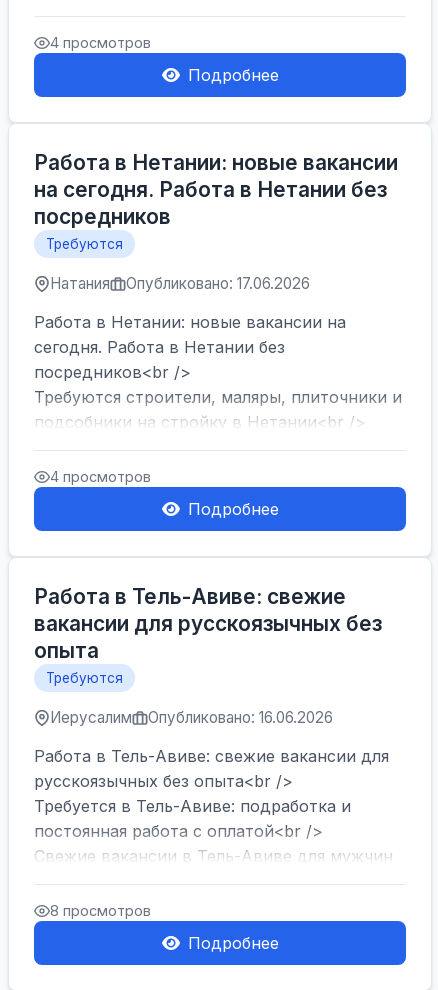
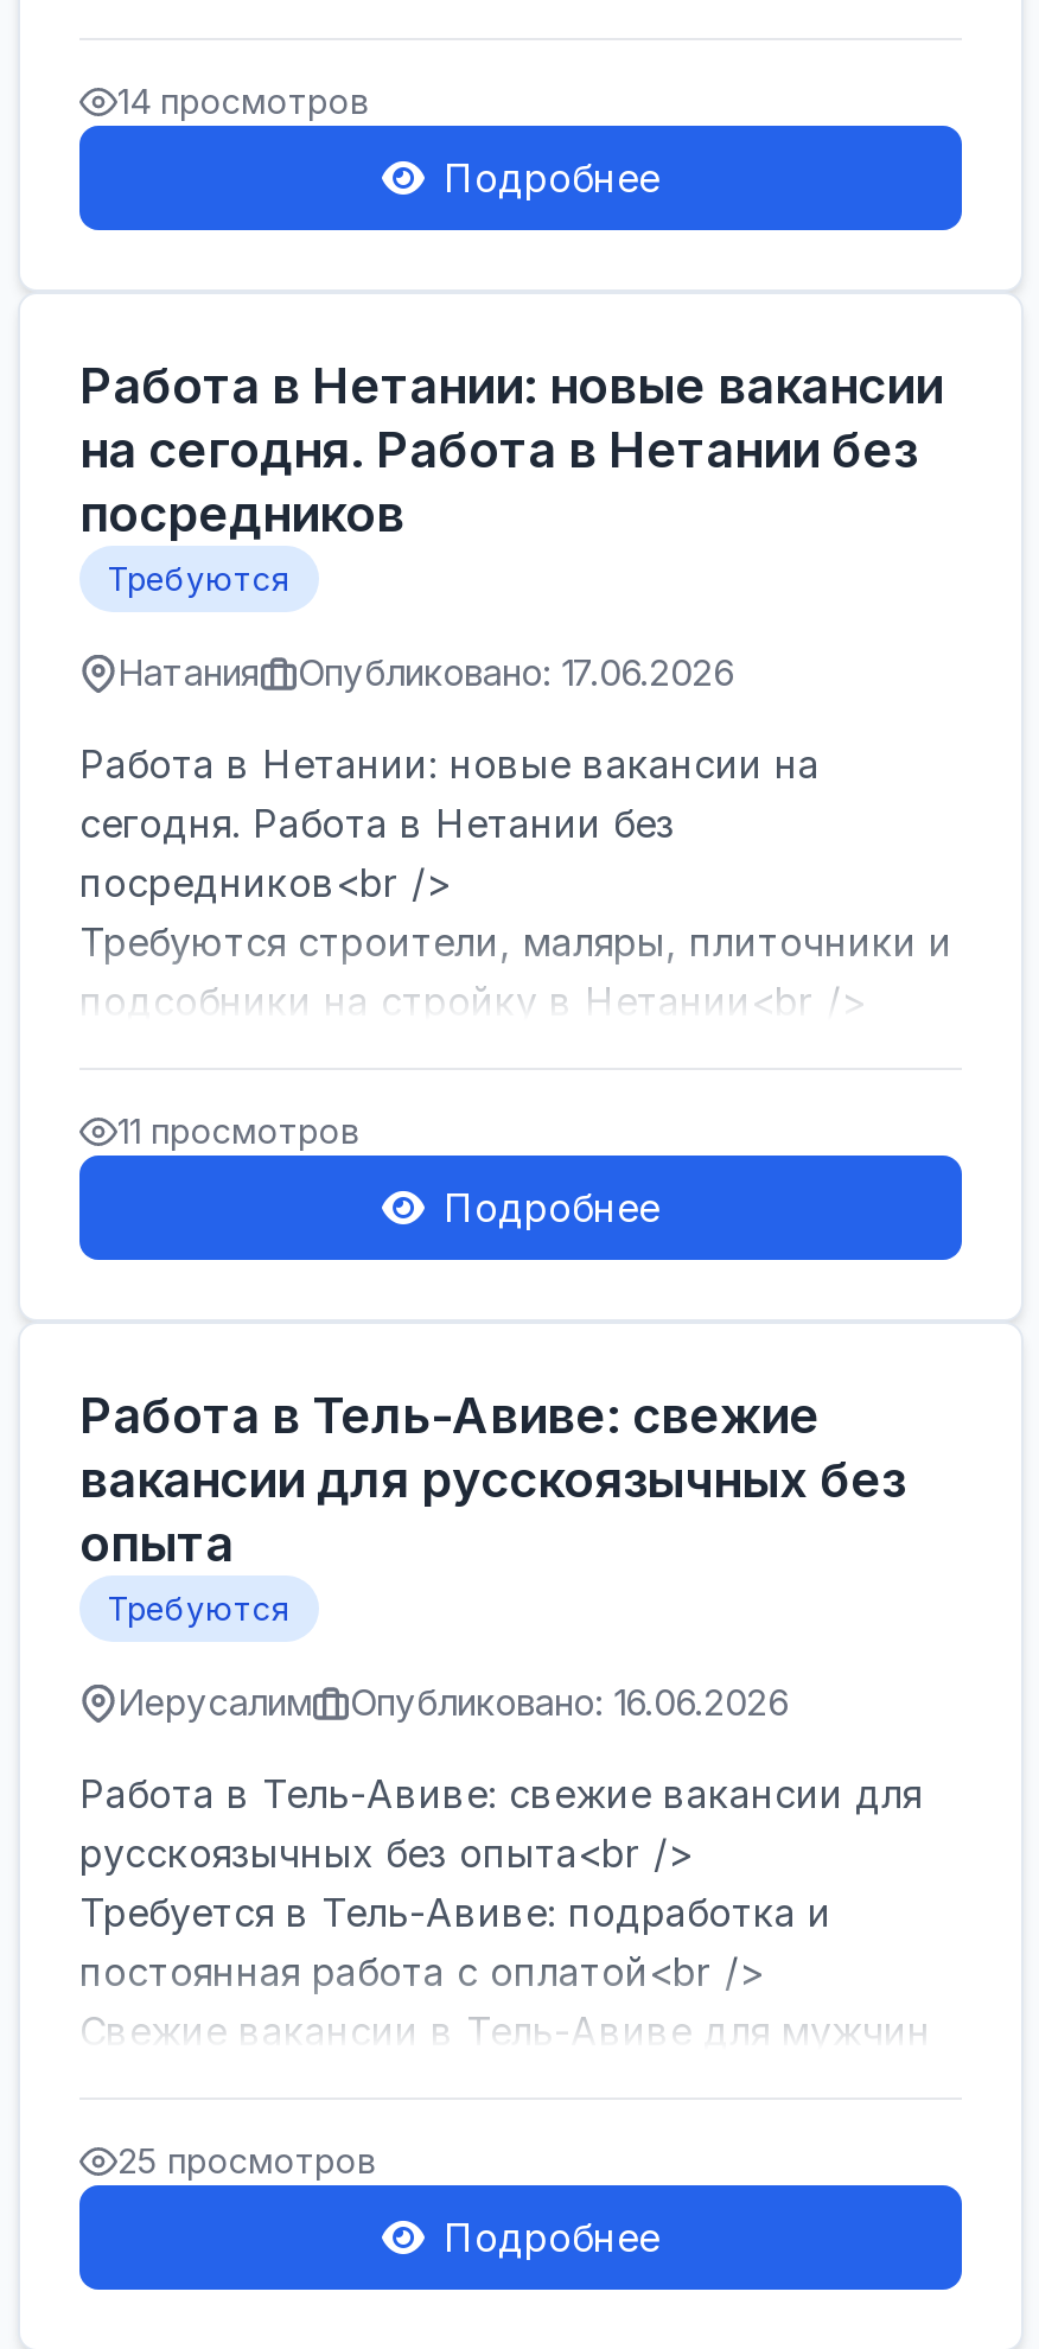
- 4 просмотров
+ 14 просмотров

- 4 просмотров
+ 11 просмотров

- 8 просмотров
+ 25 просмотров
